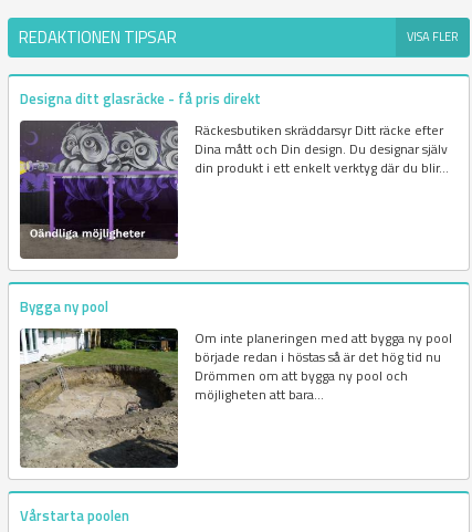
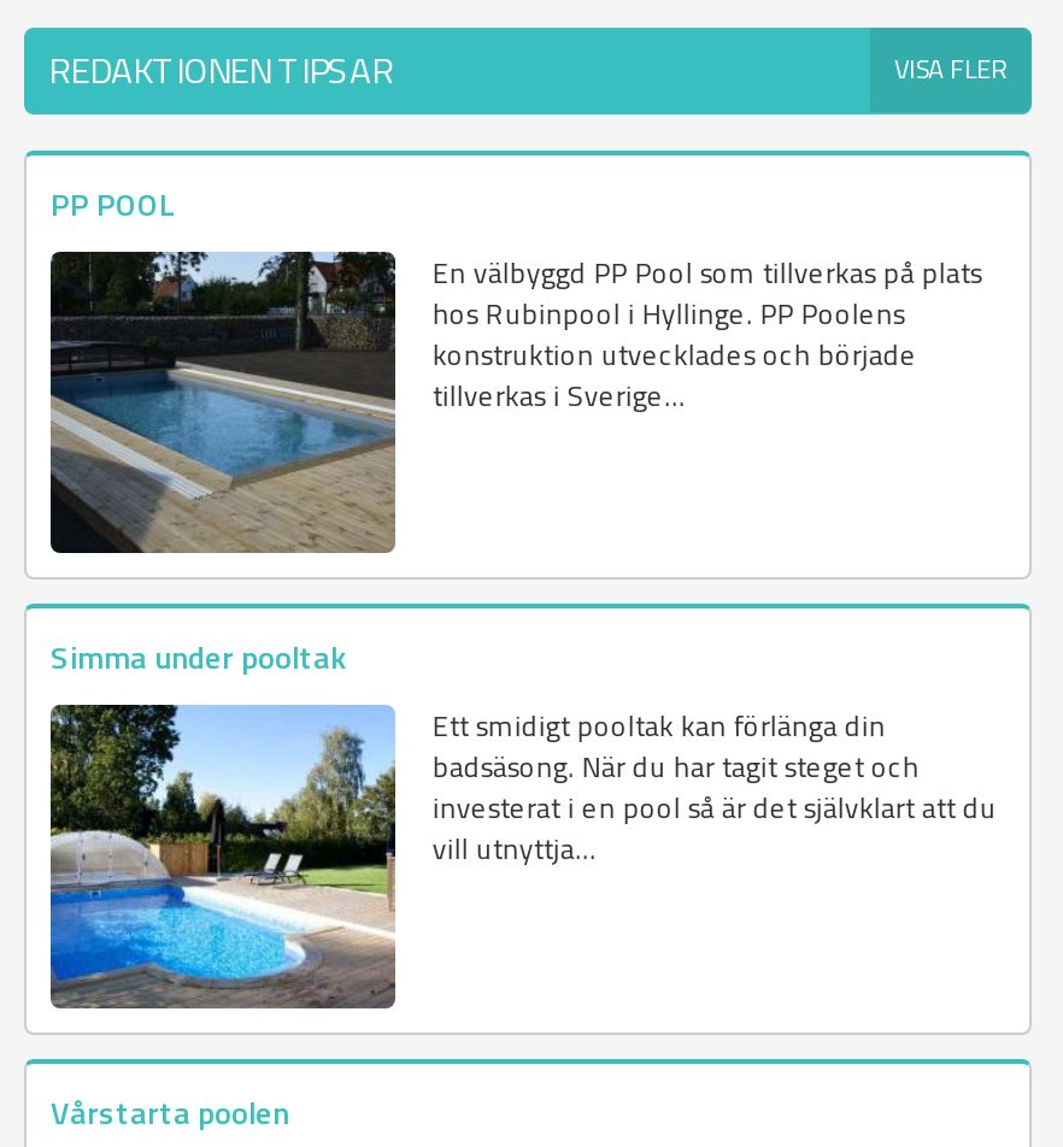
- [image]
- Designa ditt glasräcke - få pris direkt
- Räckesbutiken skräddarsyr Ditt räcke efter
- Dina mått och Din design. Du designar själv
- din produkt i ett enkelt verktyg där du blir...
+ [image]
+ PP POOL
+ En välbyggd PP Pool som tillverkas på plats
+ hos Rubinpool i Hyllinge. PP Poolens
+ konstruktion utvecklades och började
+ tillverkas i Sverige...

- [image]
- Bygga ny pool
- Om inte planeringen med att bygga ny pool
- började redan i höstas så är det hög tid nu
- Drömmen om att bygga ny pool och
- möjligheten att bara...
+ [image]
+ Simma under pooltak
+ Ett smidigt pooltak kan förlänga din
+ badsäsong. När du har tagit steget och
+ investerat i en pool så är det självklart att du
+ vill utnyttja...
